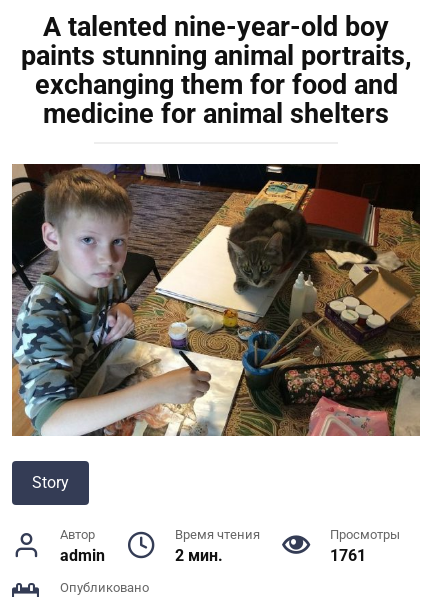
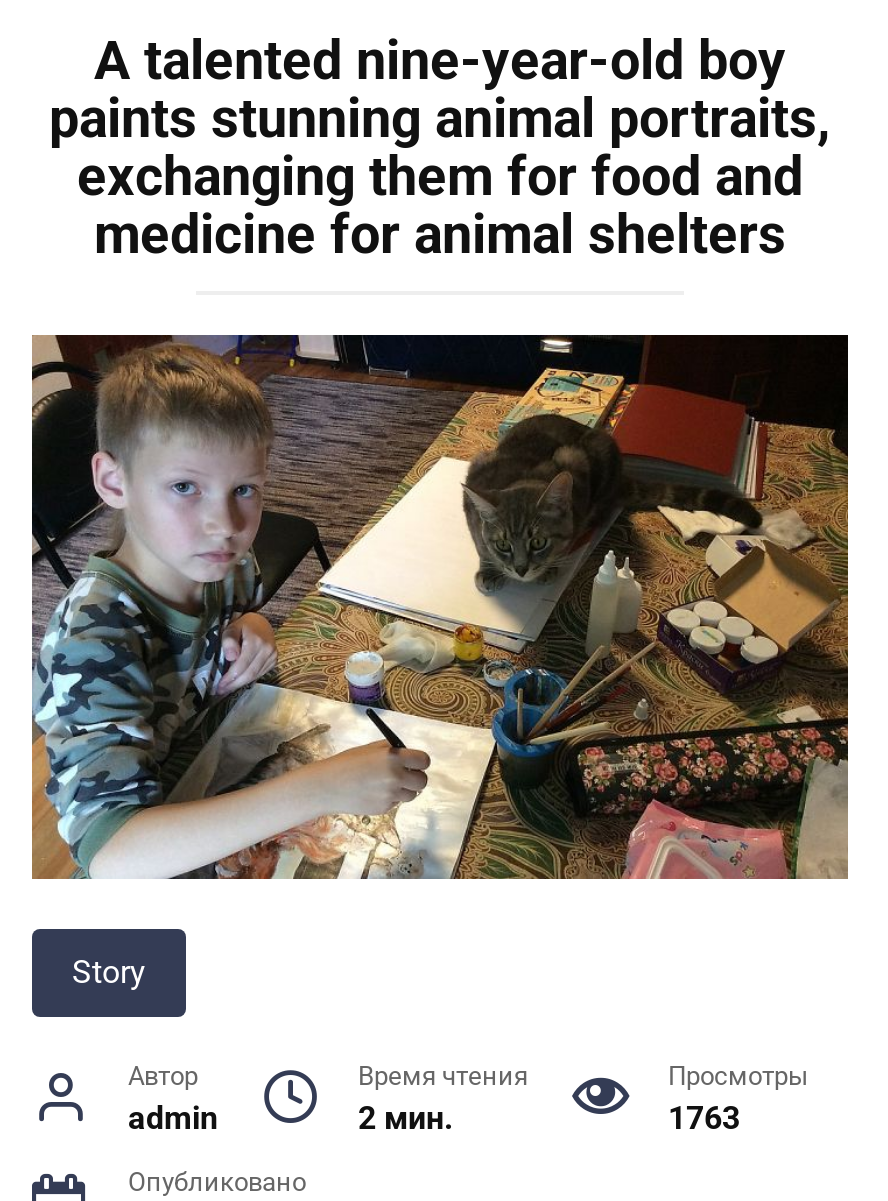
- 1761
+ 1763
